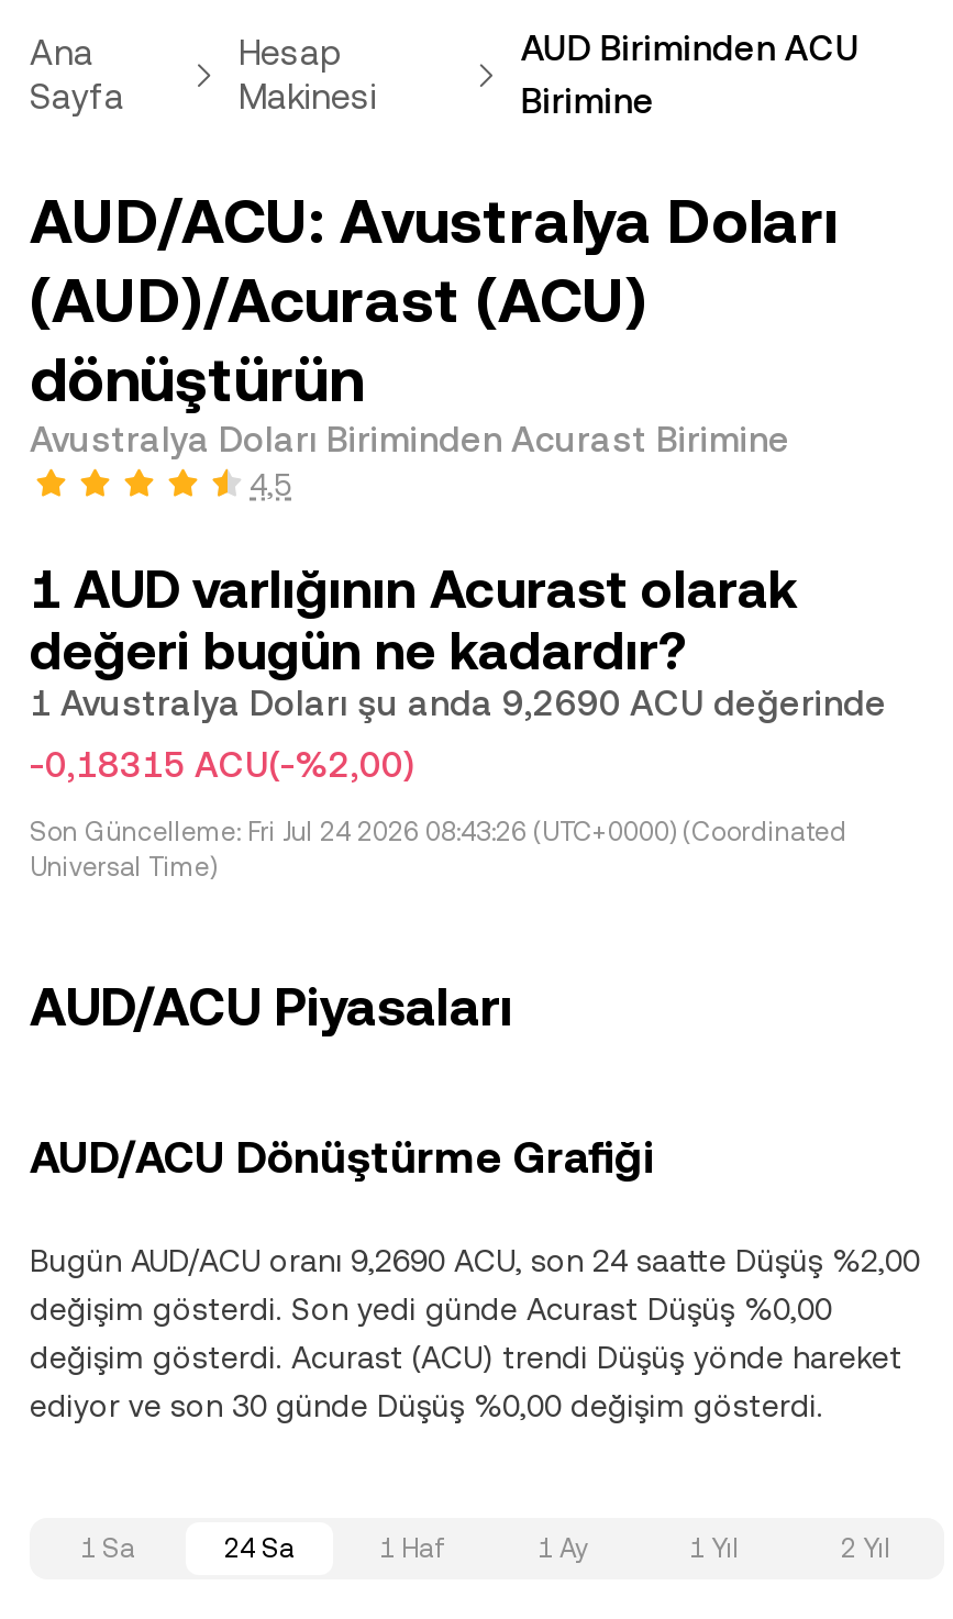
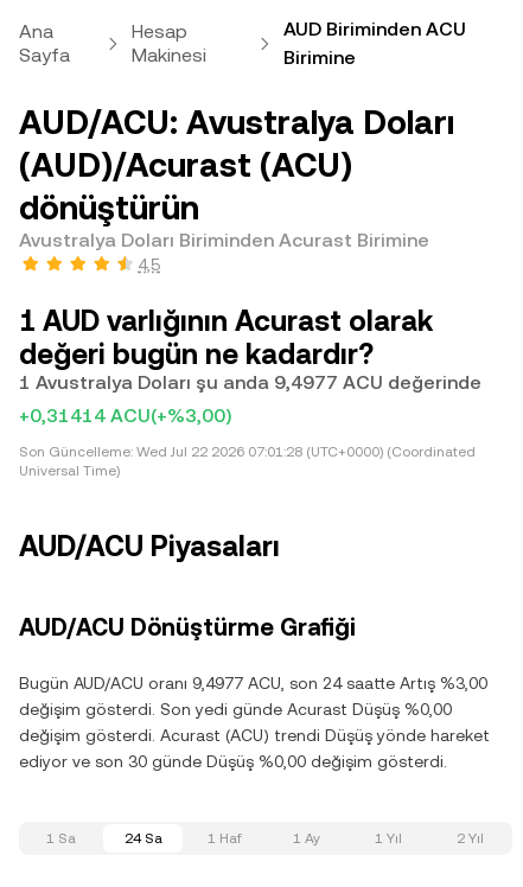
- 1 Avustralya Doları şu anda 9,2690 ACU değerinde
+ 1 Avustralya Doları şu anda 9,4977 ACU değerinde

- -0,18315 ACU(-%2,00)
+ +0,31414 ACU(+%3,00)

- Son Güncelleme: Fri Jul 24 2026 08:43:26 (UTC+0000) (Coordinated
+ Son Güncelleme: Wed Jul 22 2026 07:01:28 (UTC+0000) (Coordinated

- Bugün AUD/ACU oranı 9,2690 ACU, son 24 saatte Düşüş %2,00
+ Bugün AUD/ACU oranı 9,4977 ACU, son 24 saatte Artış %3,00
